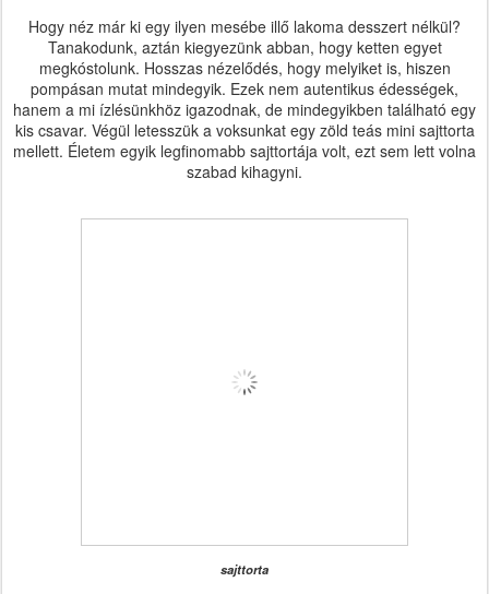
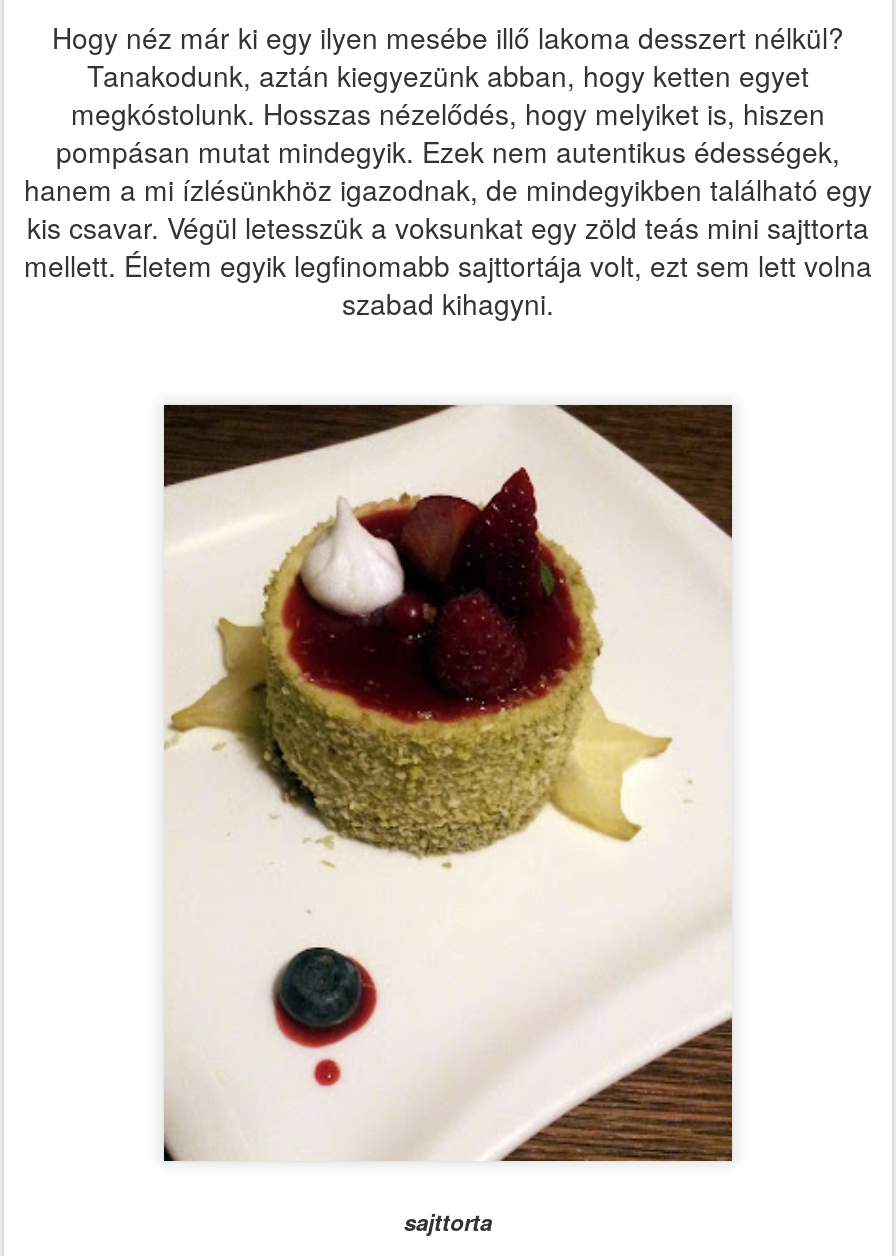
+ [image]
